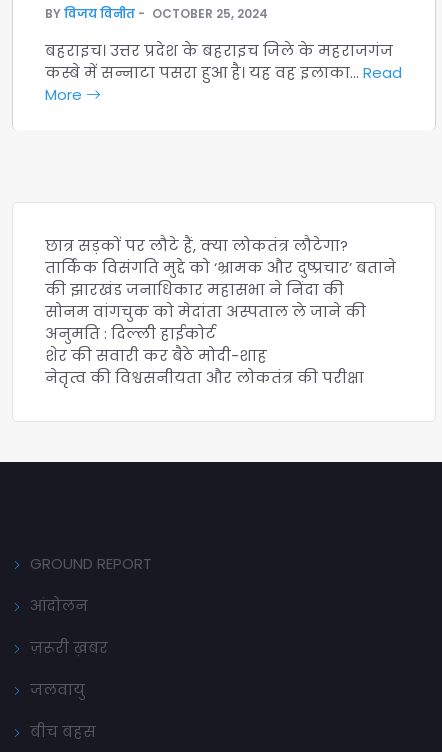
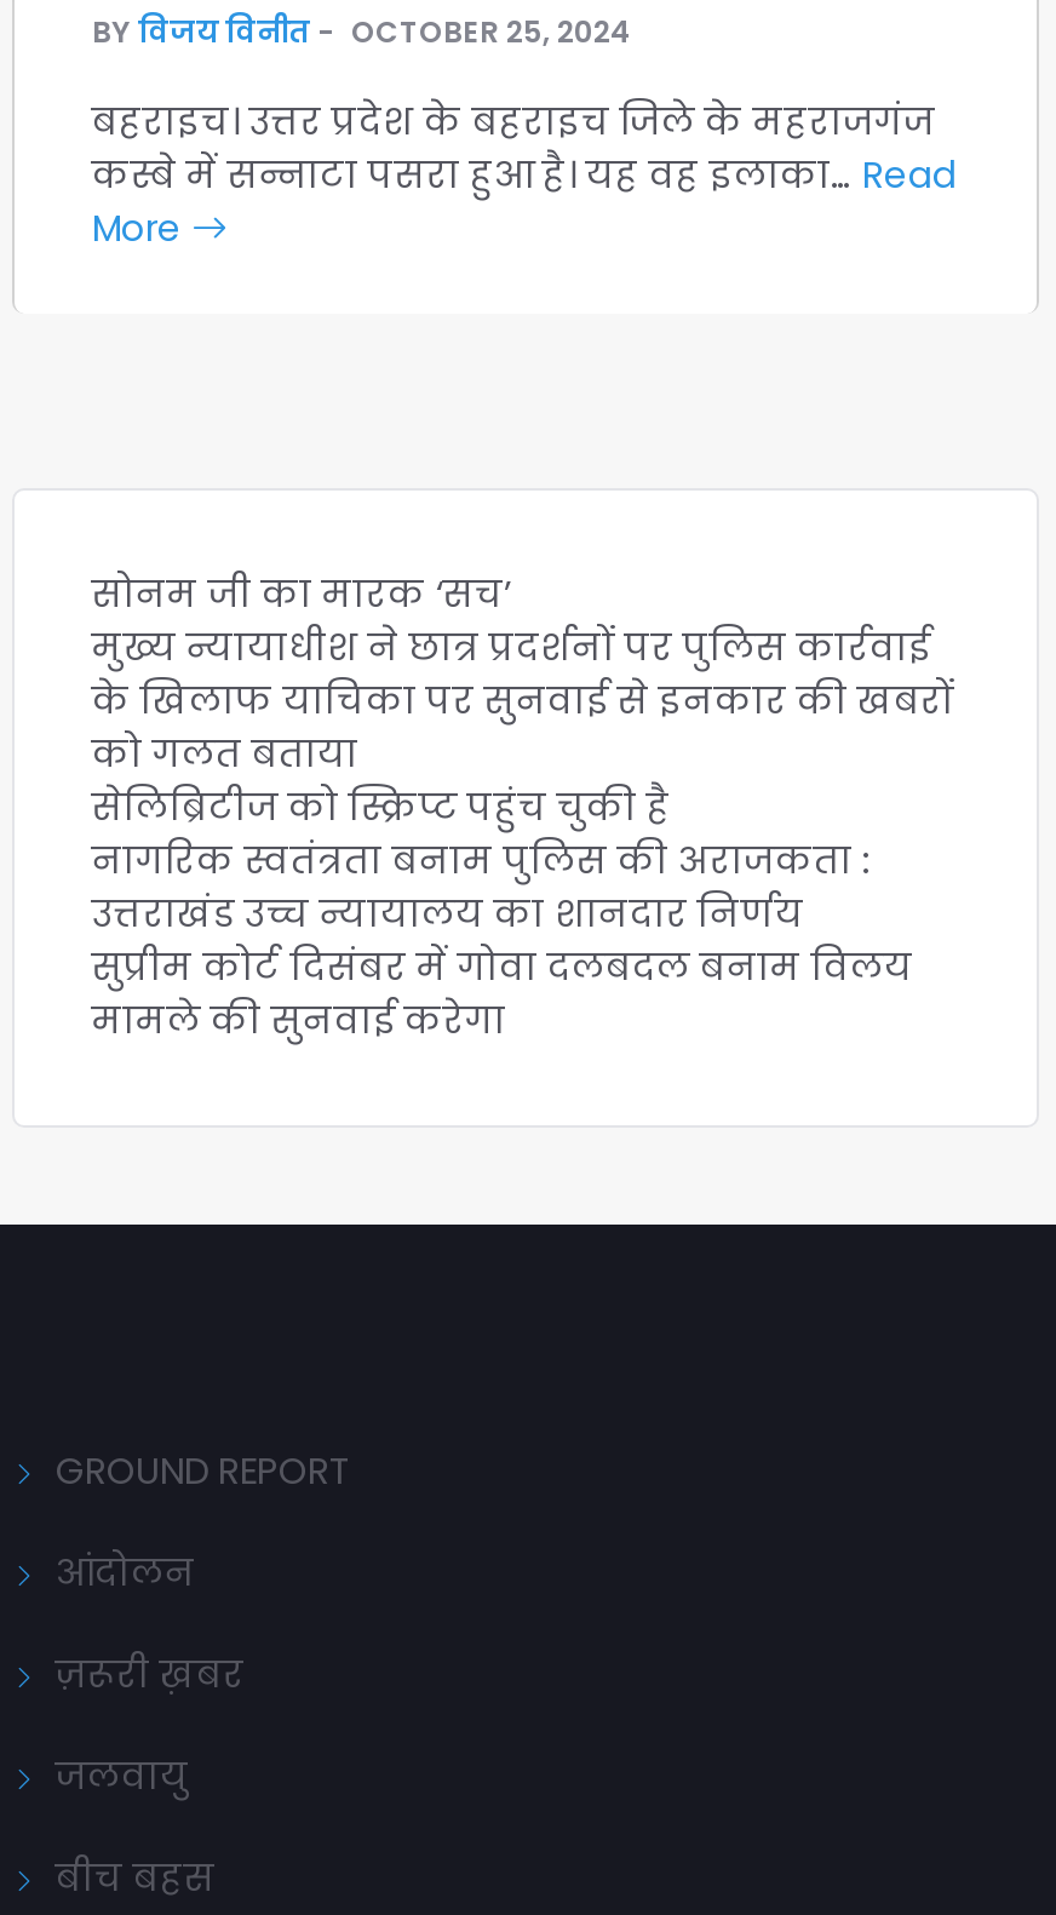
- छात्र सड़कों पर लौटे हैं, क्या लोकतंत्र लौटेगा?
- तार्किक विसंगति मुद्दे को ‘भ्रामक और दुष्प्रचार’ बताने
- की झारखंड जनाधिकार महासभा ने निंदा की
- सोनम वांगचुक को मेदांता अस्पताल ले जाने की
- अनुमति : दिल्ली हाईकोर्ट
- शेर की सवारी कर बैठे मोदी-शाह
- नेतृत्व की विश्वसनीयता और लोकतंत्र की परीक्षा
+ सोनम जी का मारक ‘सच’
+ मुख्य न्यायाधीश ने छात्र प्रदर्शनों पर पुलिस कार्रवाई
+ के खिलाफ याचिका पर सुनवाई से इनकार की खबरों
+ को गलत बताया
+ सेलिब्रिटीज को स्क्रिप्ट पहुंच चुकी है
+ नागरिक स्वतंत्रता बनाम पुलिस की अराजकता :
+ उत्तराखंड उच्च न्यायालय का शानदार निर्णय
+ सुप्रीम कोर्ट दिसंबर में गोवा दलबदल बनाम विलय
+ मामले की सुनवाई करेगा
